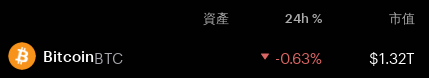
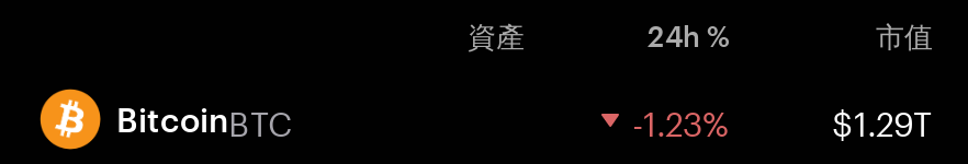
- -0.63%
- $1.32T
+ -1.23%
+ $1.29T
